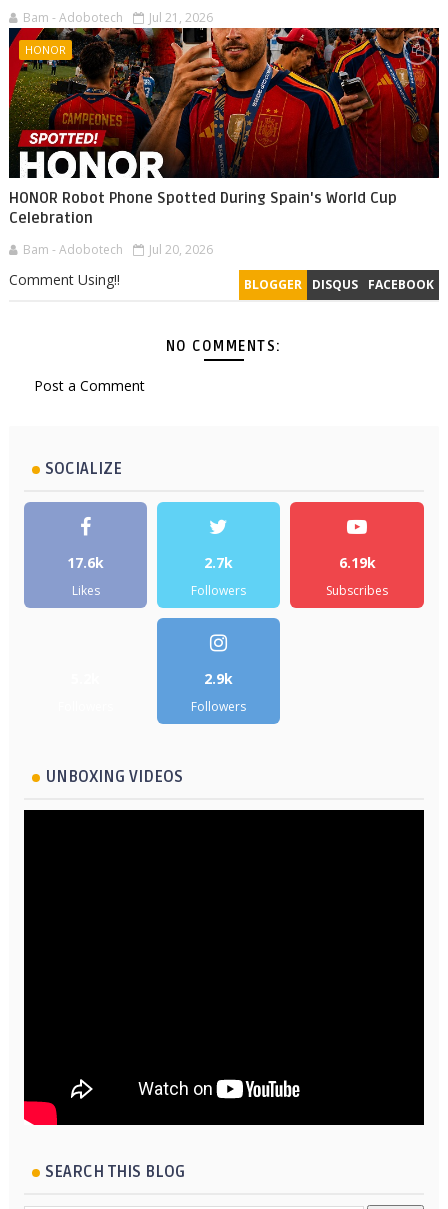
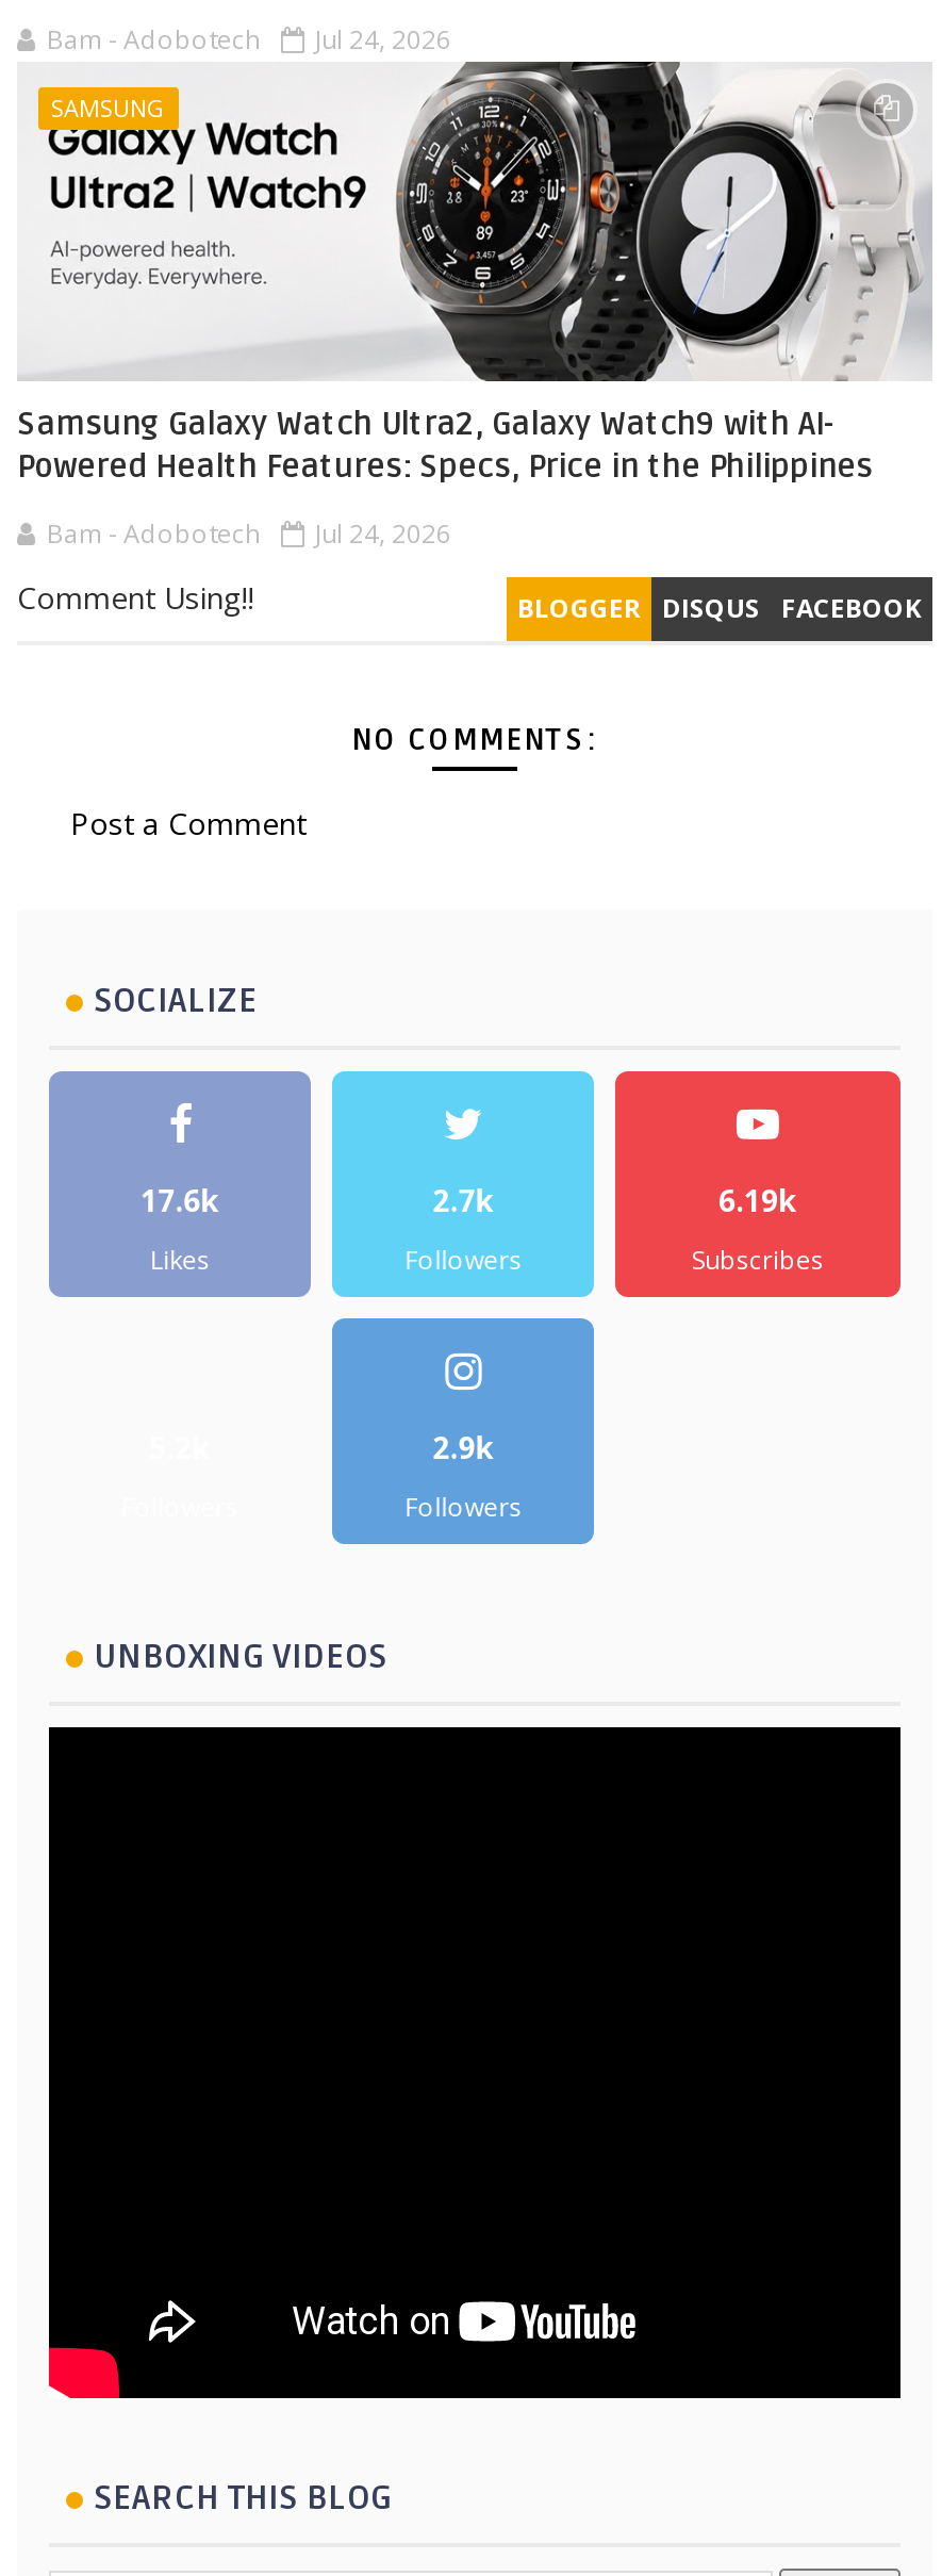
- Bam - Adobotech Jul 21, 2026
+ Bam - Adobotech Jul 24, 2026

- [image]
- HONOR
+ [image]
+ SAMSUNG

- HONOR Robot Phone Spotted During Spain's World Cup
- Celebration
+ Samsung Galaxy Watch Ultra2, Galaxy Watch9 with AI-
+ Powered Health Features: Specs, Price in the Philippines

- Bam - Adobotech Jul 20, 2026
+ Bam - Adobotech Jul 24, 2026
